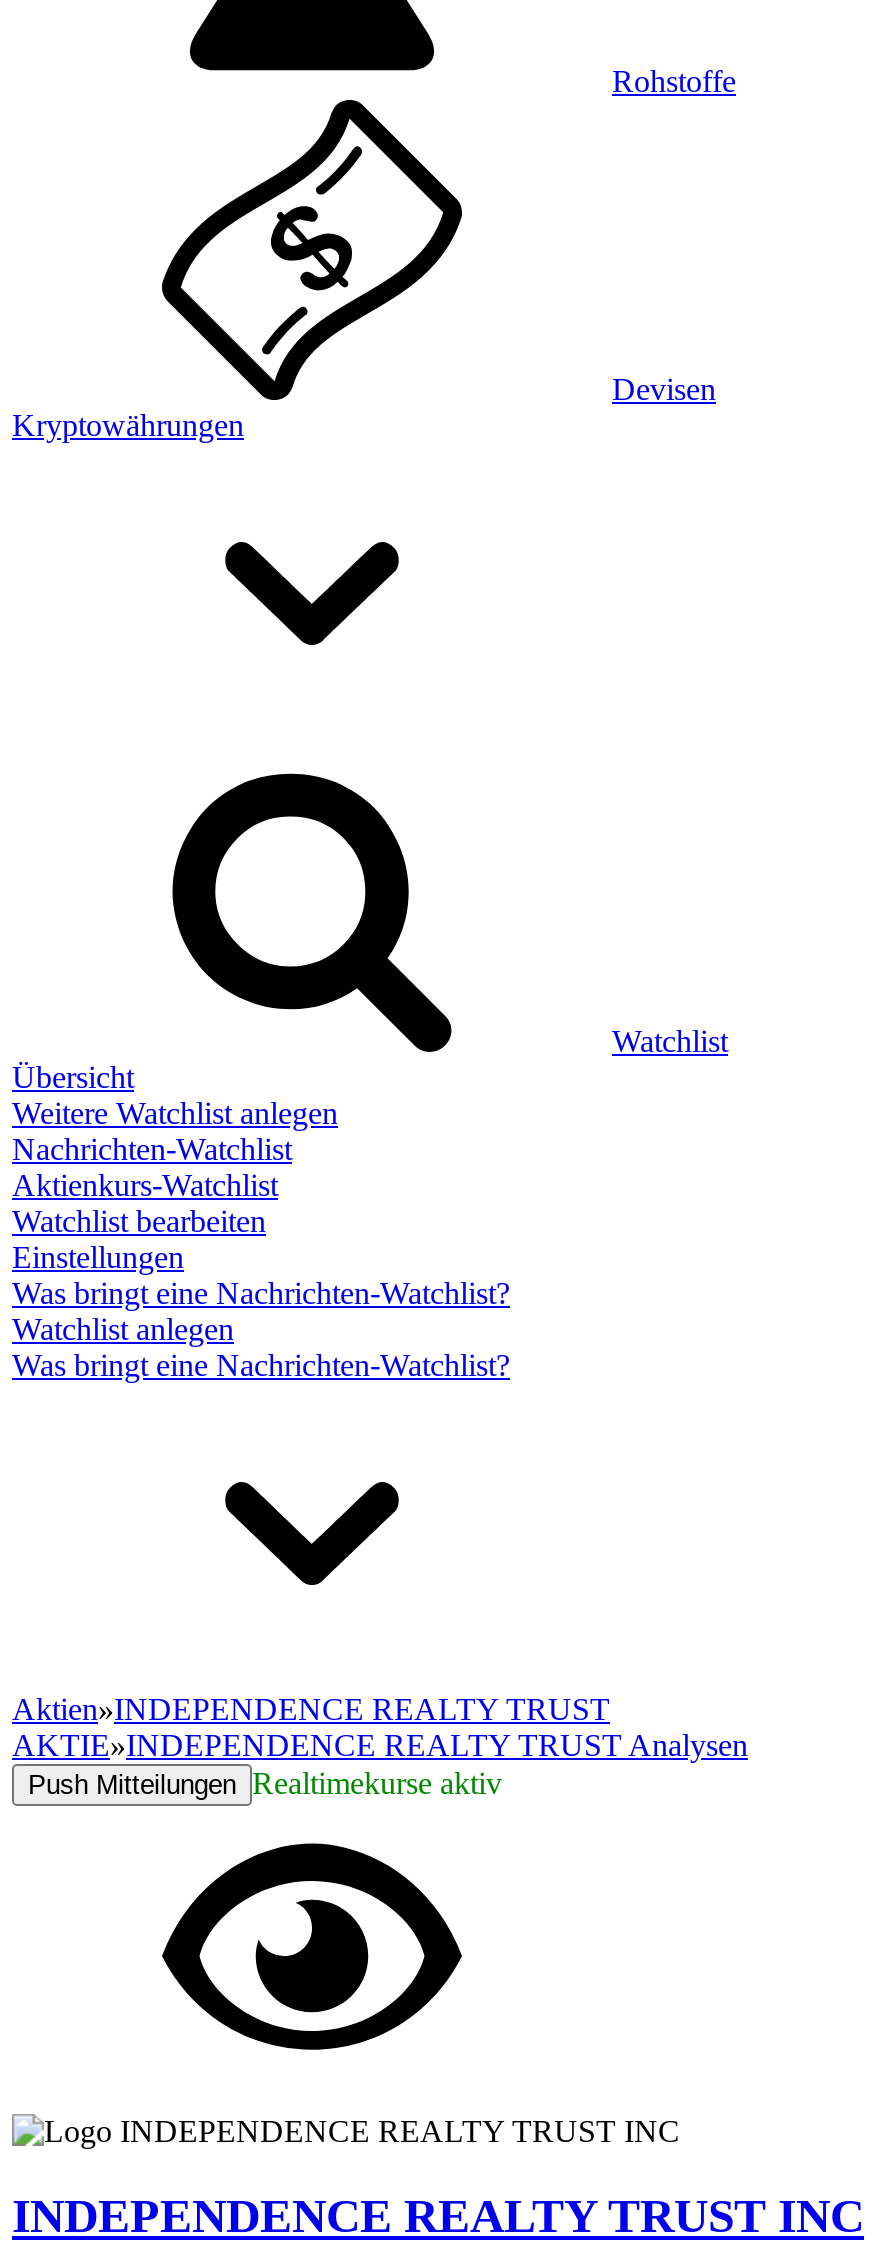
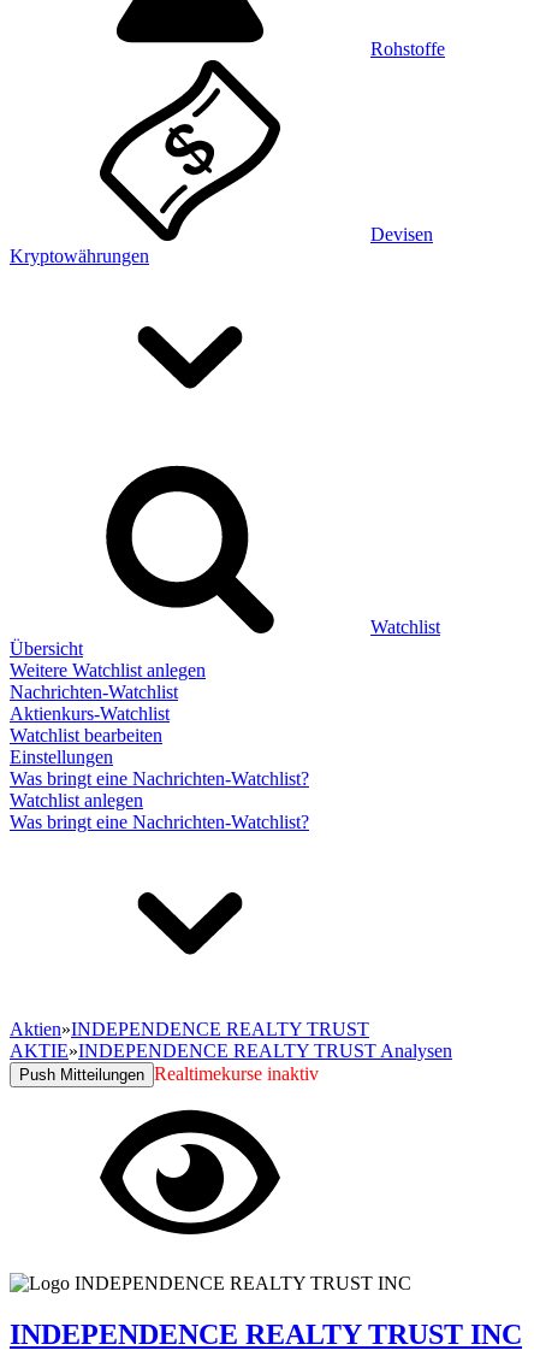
- Push Mitteilungen Realtimekurse aktiv
+ Push Mitteilungen Realtimekurse inaktiv
